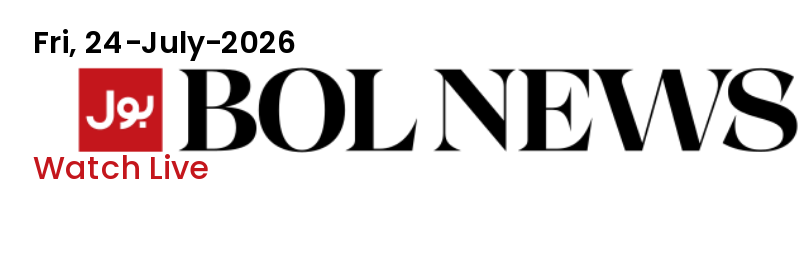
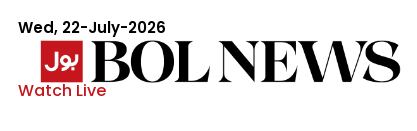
- Fri, 24-July-2026
+ Wed, 22-July-2026
